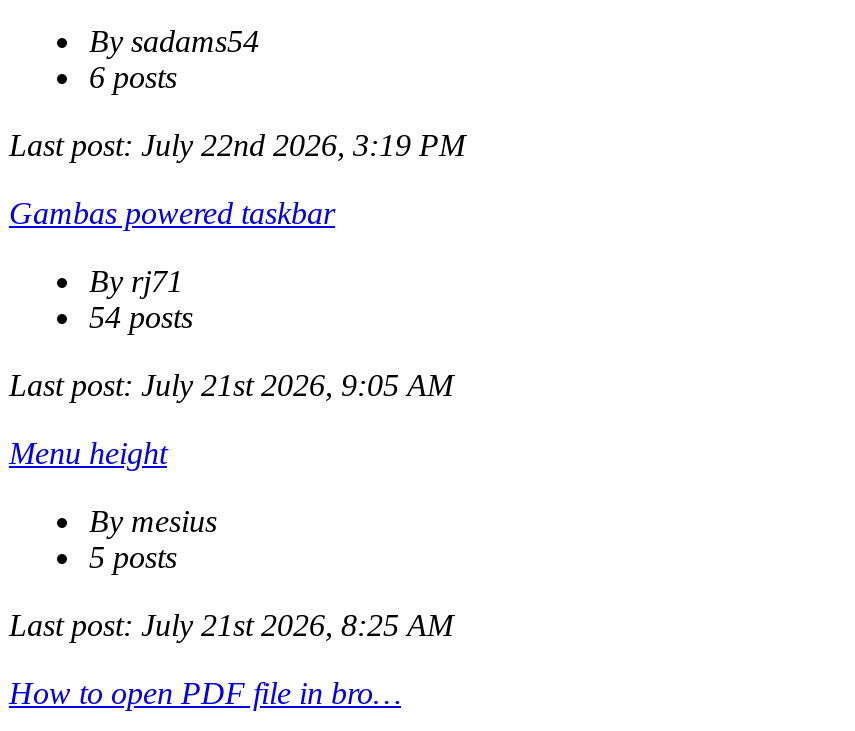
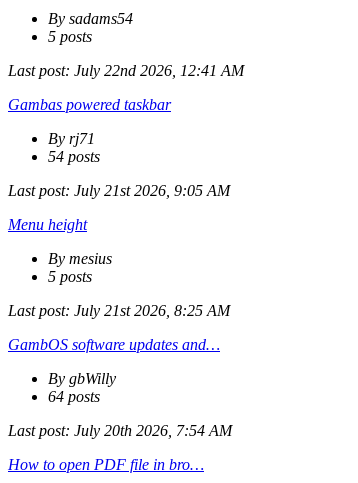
- 6 posts
+ 5 posts

- Last post: July 22nd 2026, 3:19 PM
+ Last post: July 22nd 2026, 12:41 AM

+ GambOS software updates and…
+ By gbWilly
+ 64 posts
+ Last post: July 20th 2026, 7:54 AM
